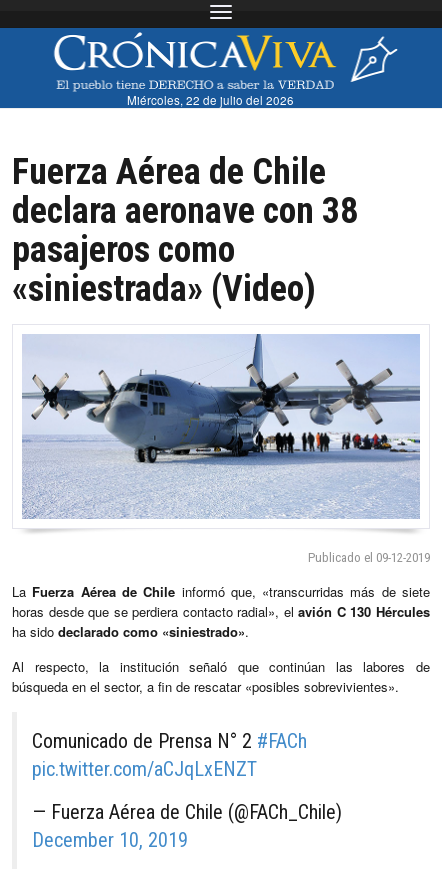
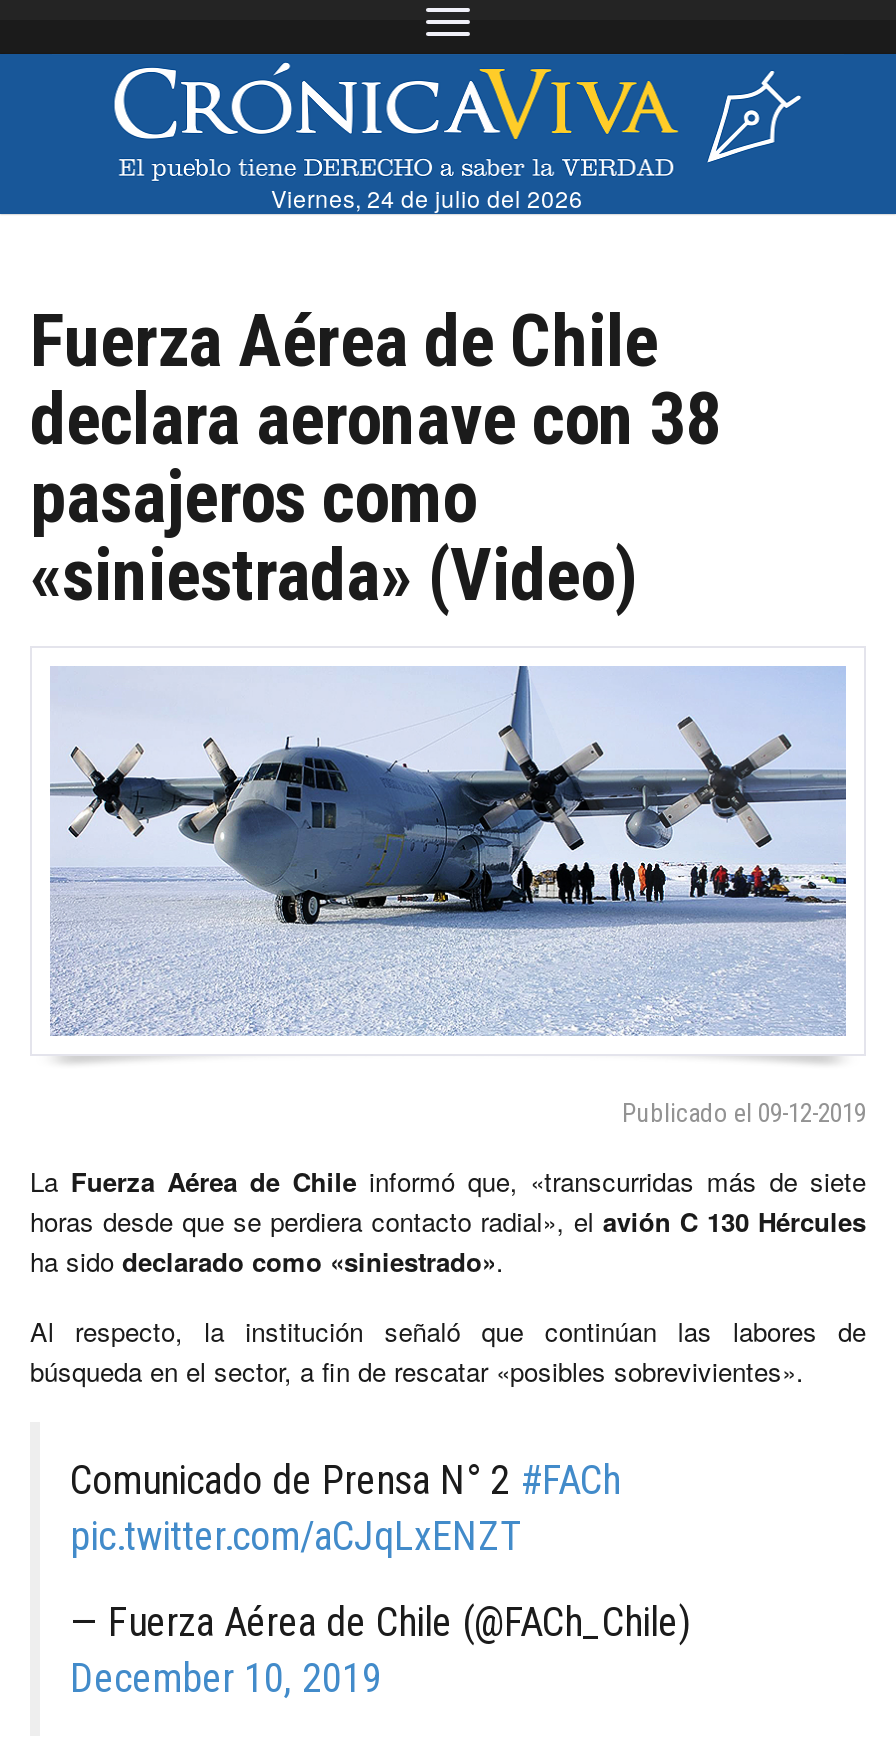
- Miércoles, 22 de julio del 2026
+ Viernes, 24 de julio del 2026
